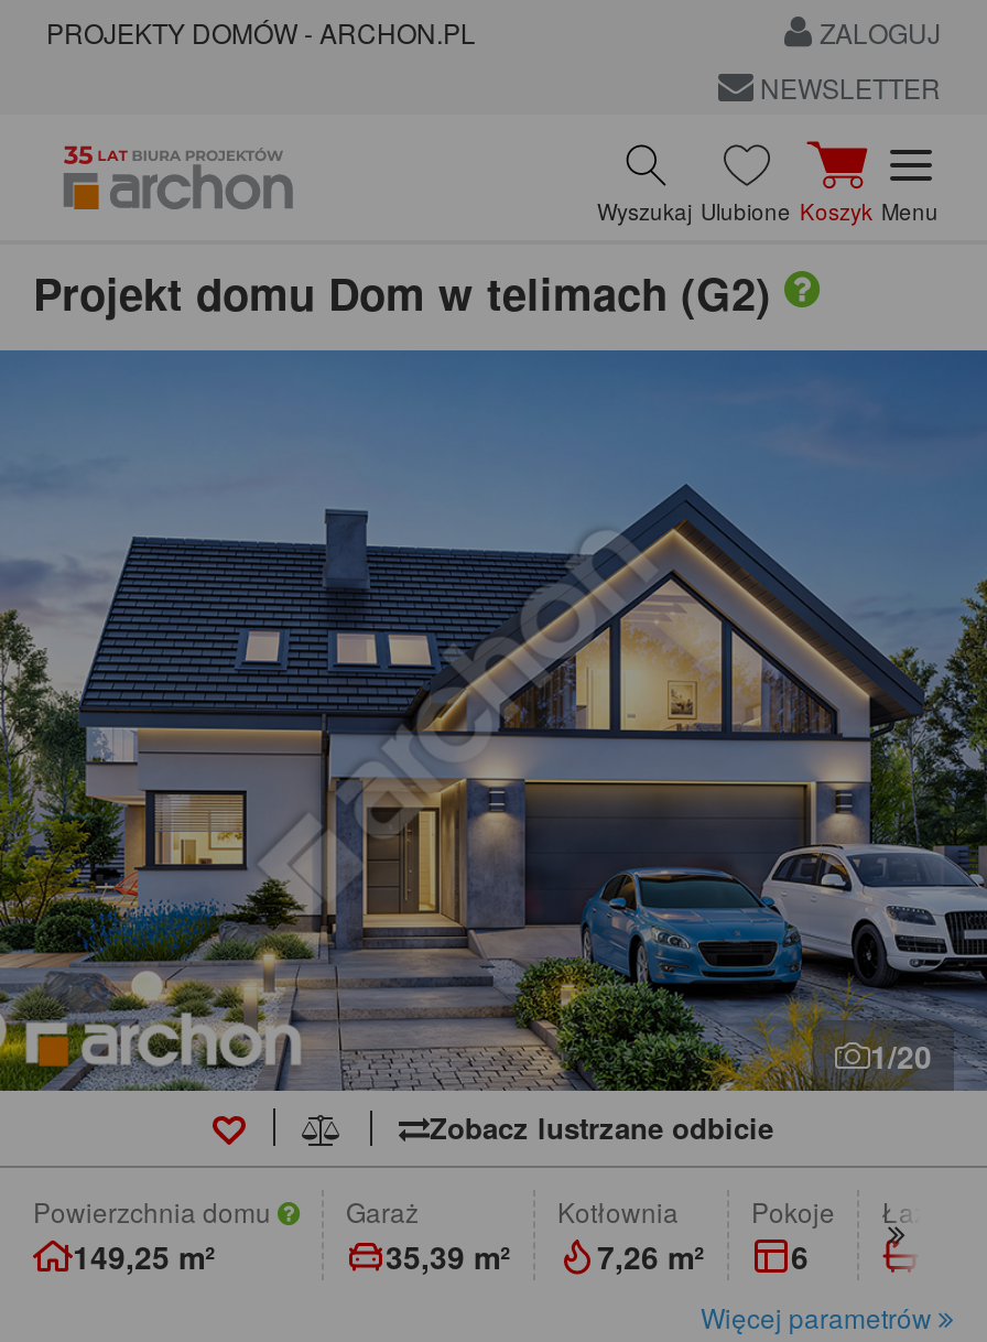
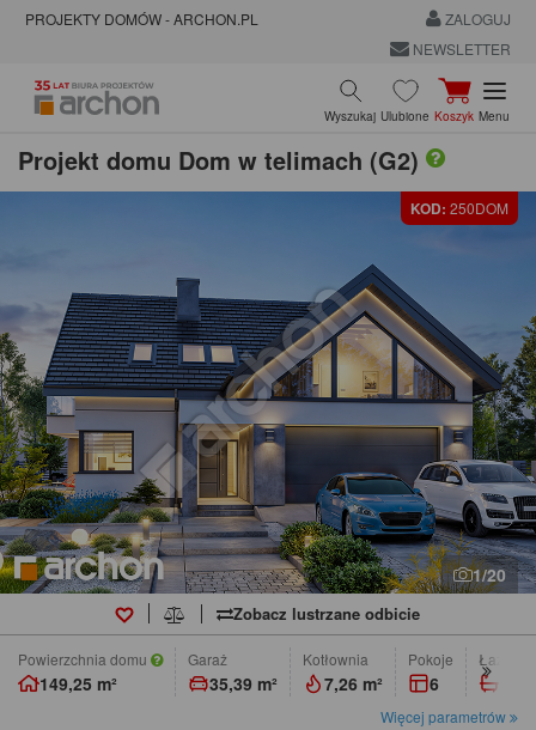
+ KOD: 250DOM
